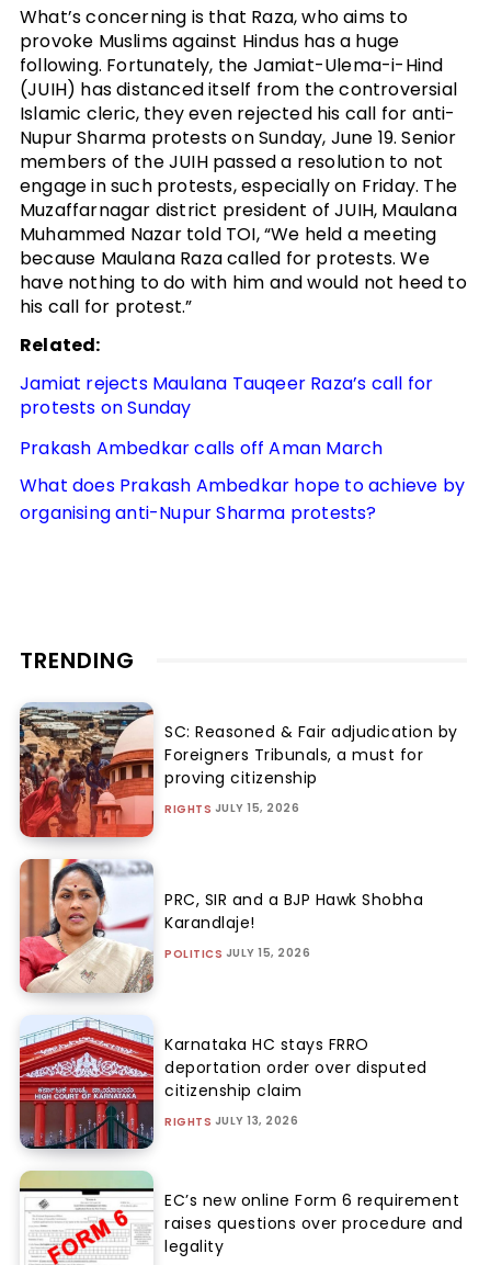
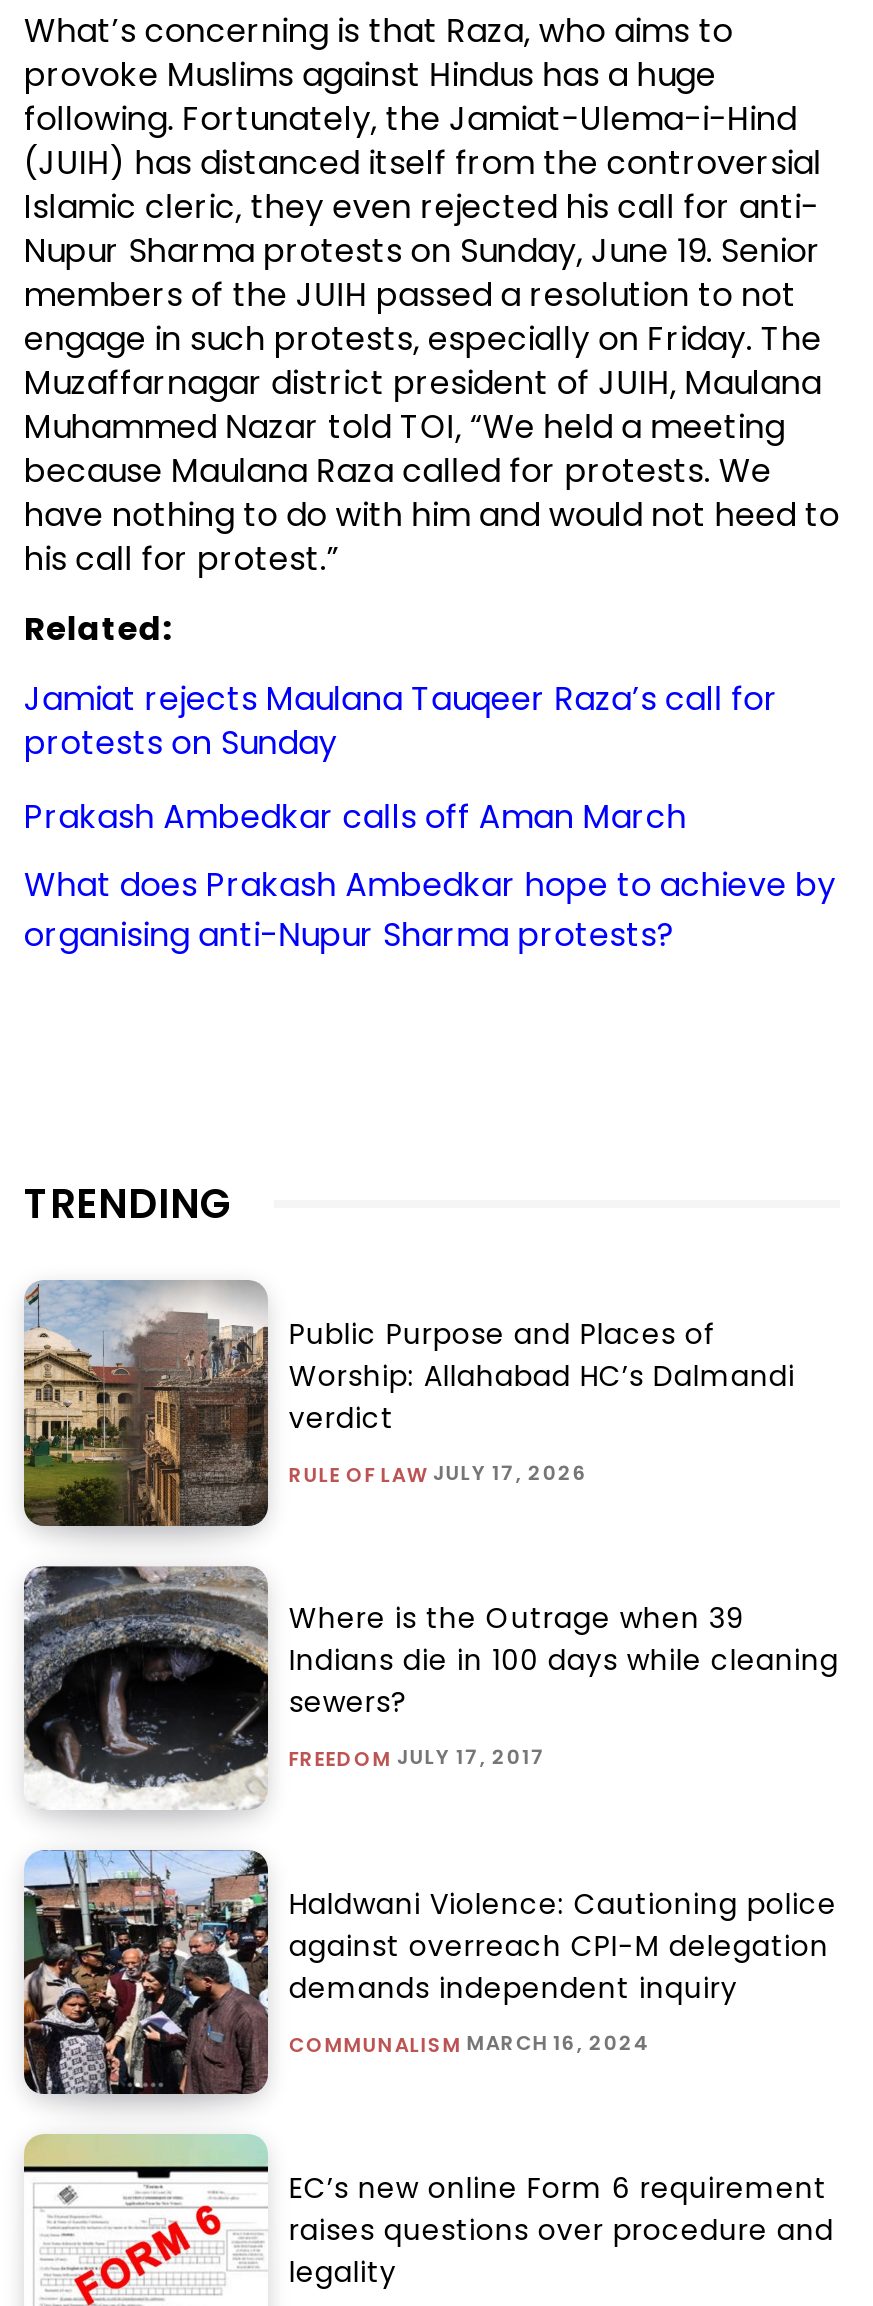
- [image]
- SC: Reasoned & Fair adjudication by
- Foreigners Tribunals, a must for
- proving citizenship
+ [image]
+ Public Purpose and Places of
+ Worship: Allahabad HC’s Dalmandi
+ verdict

- RIGHTS JULY 15, 2026
+ RULE OF LAW JULY 17, 2026

- [image]
- PRC, SIR and a BJP Hawk Shobha
- Karandlaje!
+ [image]
+ Where is the Outrage when 39
+ Indians die in 100 days while cleaning
+ sewers?

- POLITICS JULY 15, 2026
+ FREEDOM JULY 17, 2017

- [image]
- Karnataka HC stays FRRO
- deportation order over disputed
- citizenship claim
+ [image]
+ Haldwani Violence: Cautioning police
+ against overreach CPI-M delegation
+ demands independent inquiry

- RIGHTS JULY 13, 2026
+ COMMUNALISM MARCH 16, 2024
